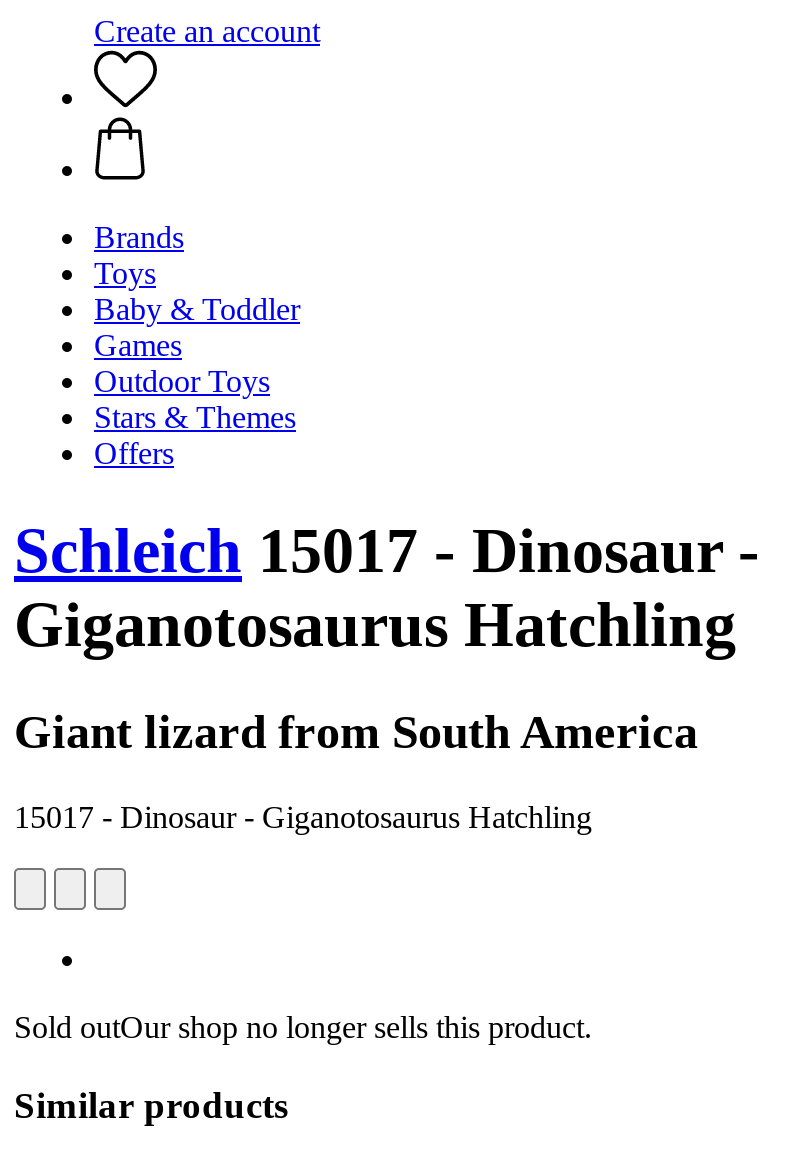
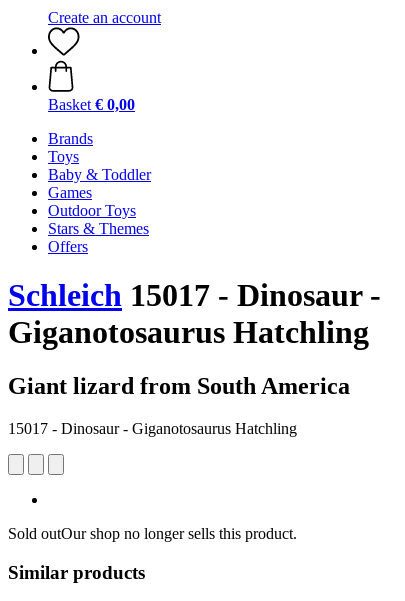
+ Basket € 0,00
